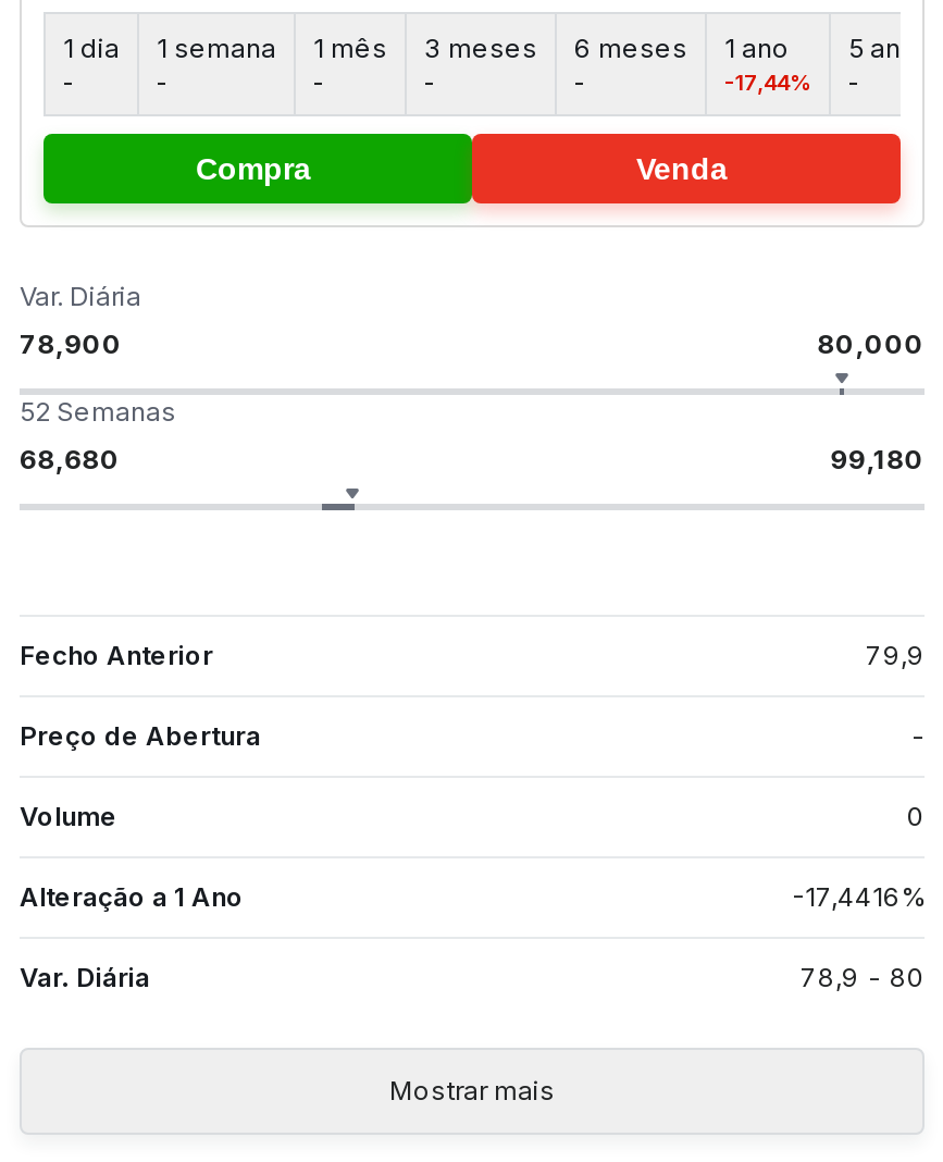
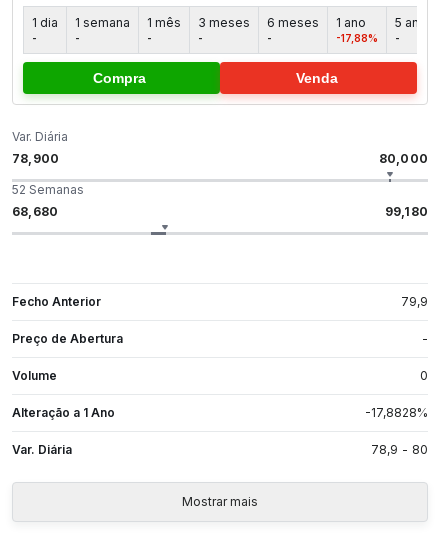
- -17,44%
+ -17,88%

- -17,4416%
+ -17,8828%
